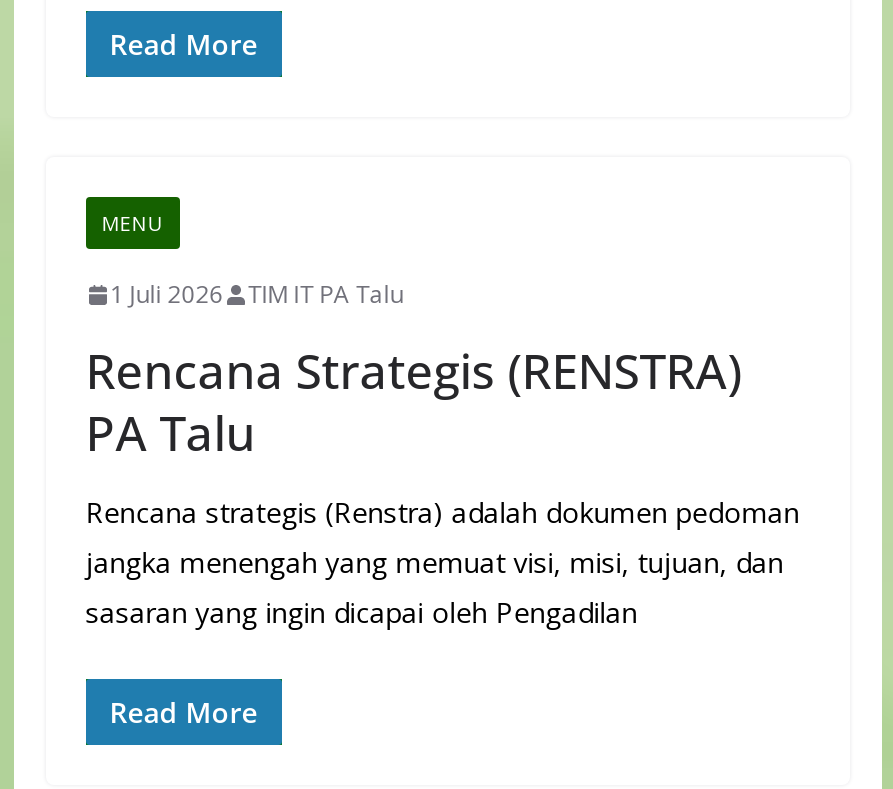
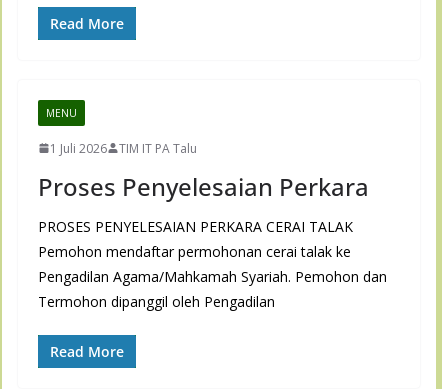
- Rencana Strategis (RENSTRA)
- PA Talu
- Rencana strategis (Renstra) adalah dokumen pedoman
- jangka menengah yang memuat visi, misi, tujuan, dan
- sasaran yang ingin dicapai oleh Pengadilan
+ Proses Penyelesaian Perkara
+ PROSES PENYELESAIAN PERKARA CERAI TALAK
+ Pemohon mendaftar permohonan cerai talak ke
+ Pengadilan Agama/Mahkamah Syariah. Pemohon dan
+ Termohon dipanggil oleh Pengadilan
